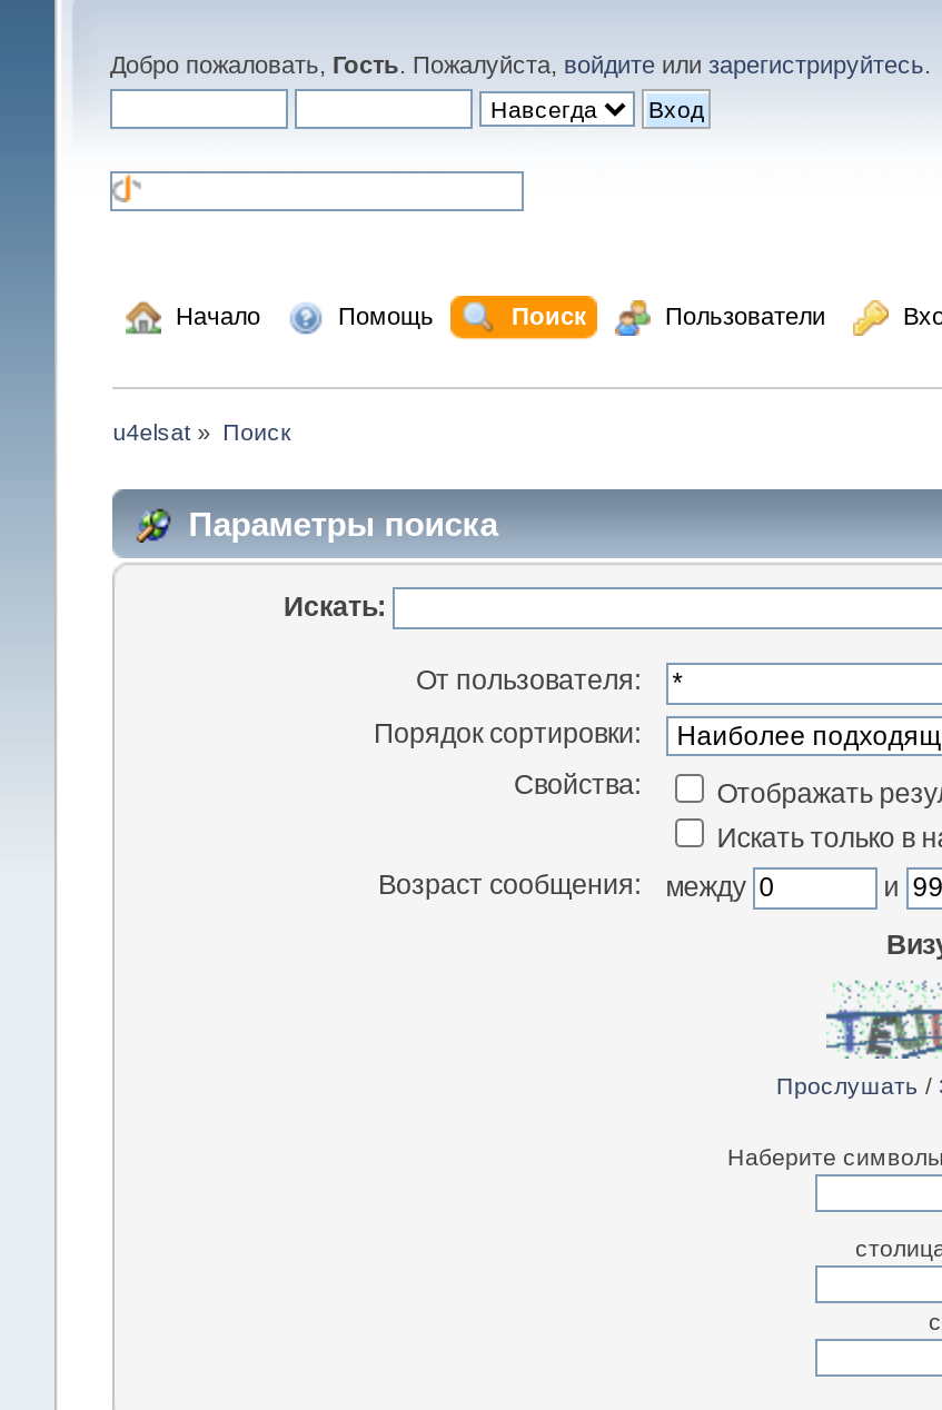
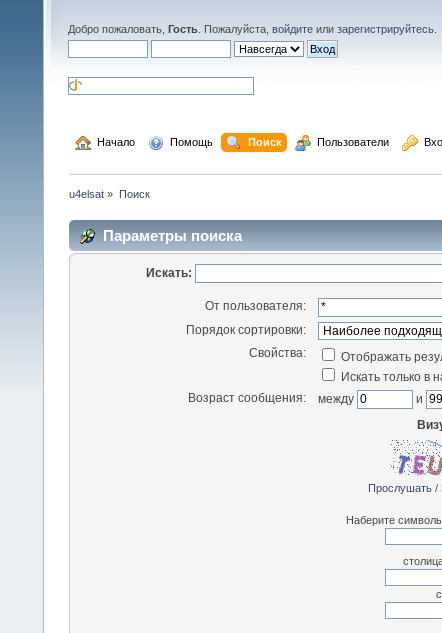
- [image]
+ [image]
